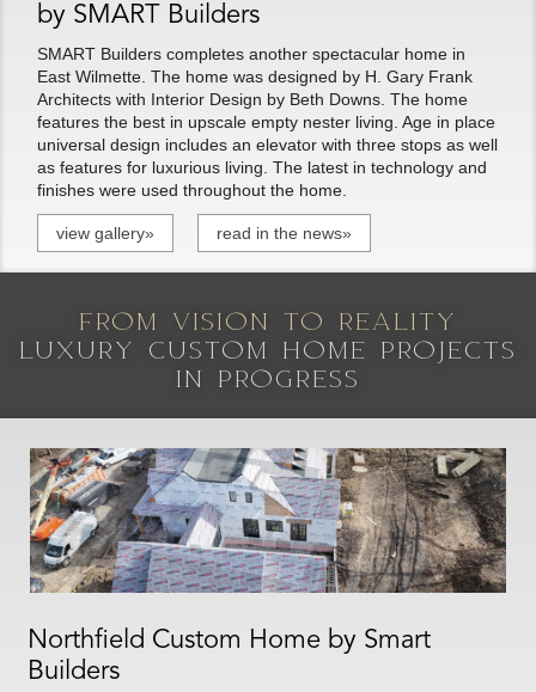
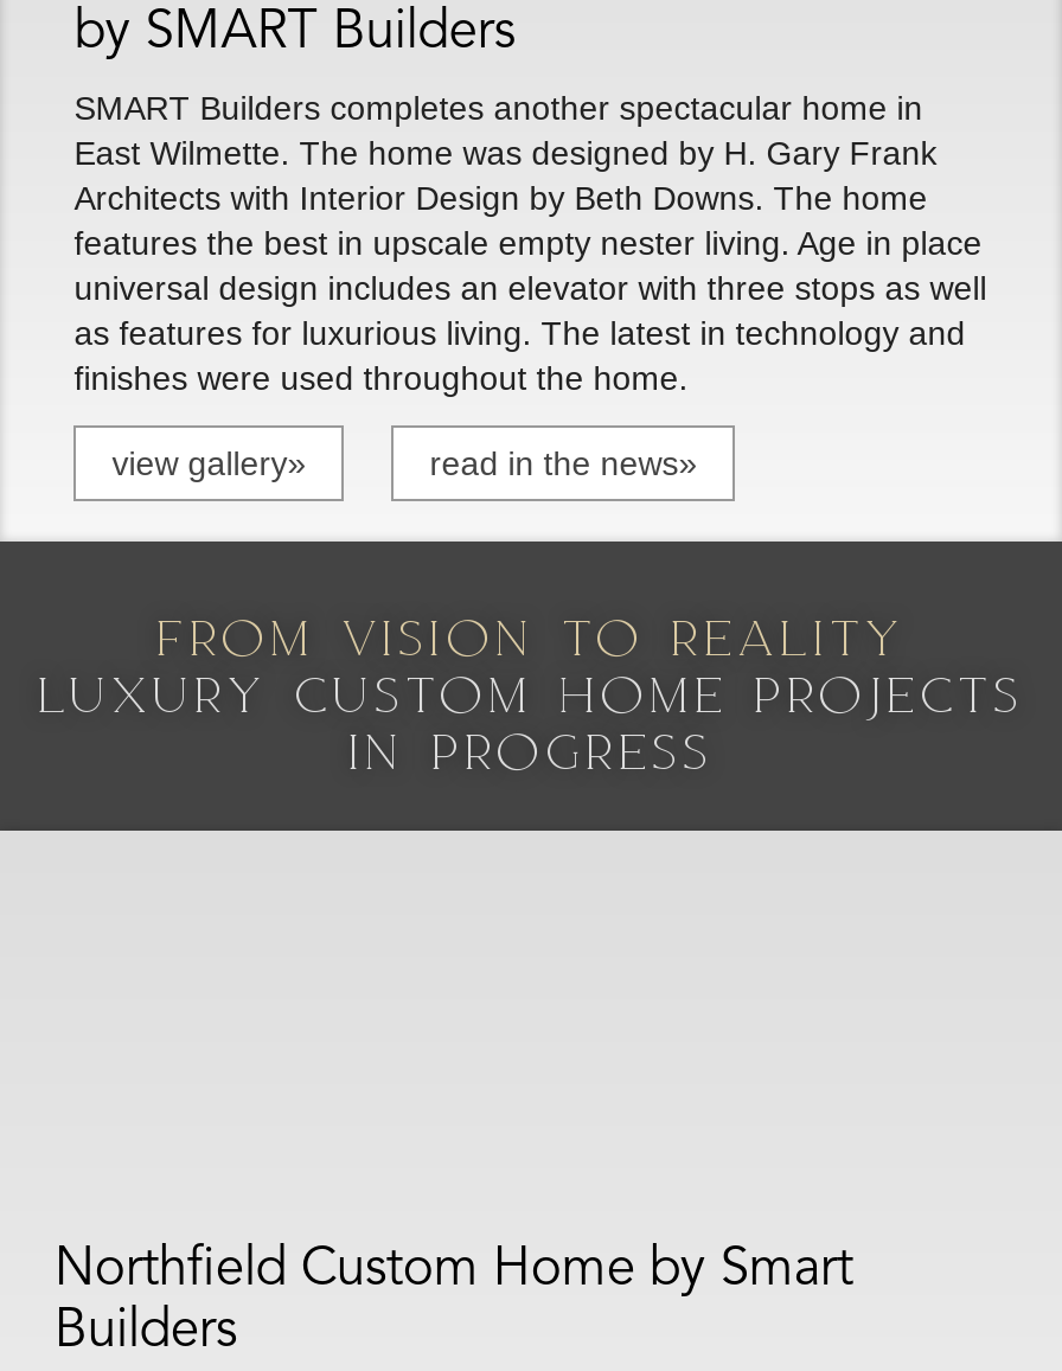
- [image]
